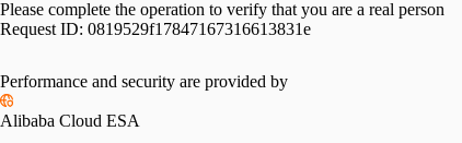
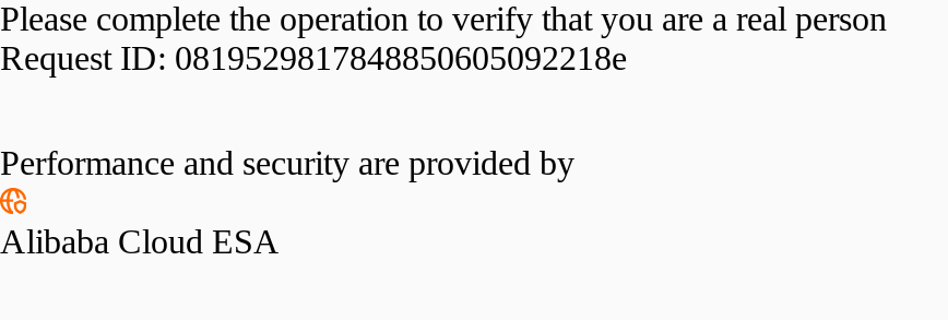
- Request ID: 0819529f17847167316613831e
+ Request ID: 0819529817848850605092218e
